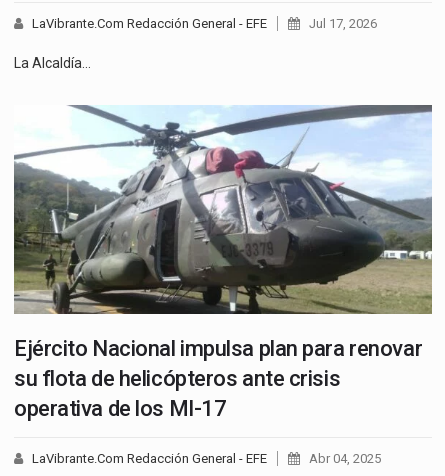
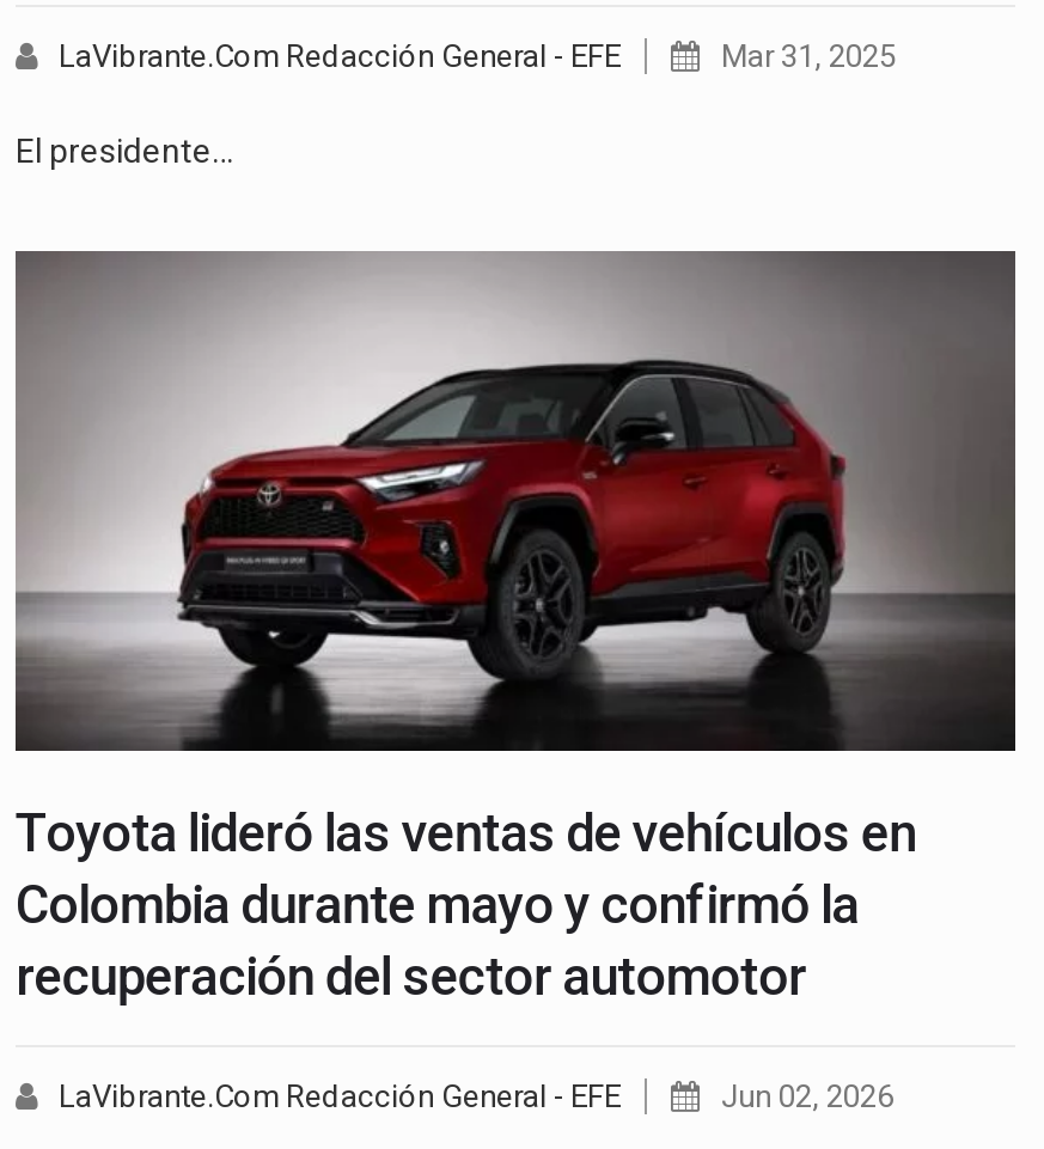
- Jul 17, 2026
+ Mar 31, 2025

- La Alcaldía…
+ El presidente…

- [image]
- Ejército Nacional impulsa plan para renovar
- su flota de helicópteros ante crisis
- operativa de los MI-17
+ [image]
+ Toyota lideró las ventas de vehículos en
+ Colombia durante mayo y confirmó la
+ recuperación del sector automotor

- Abr 04, 2025
+ Jun 02, 2026
